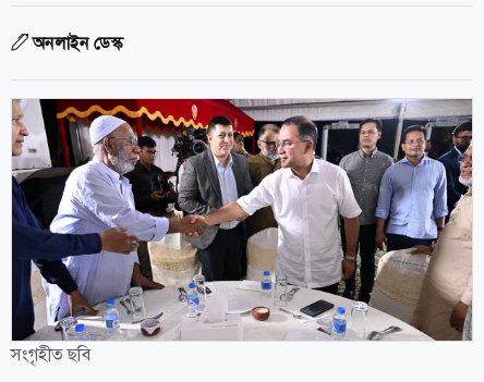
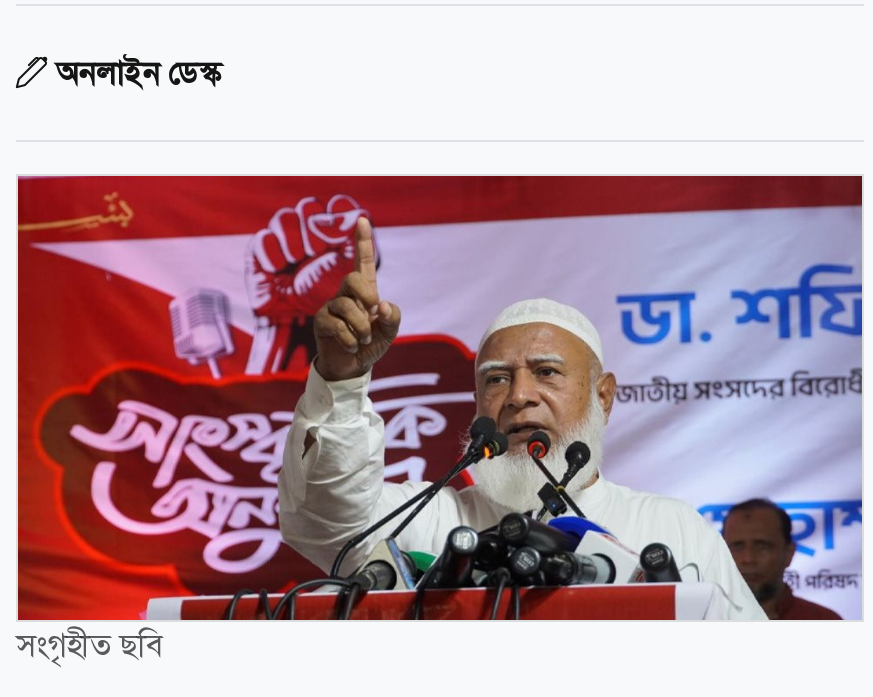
- [image]
+ [image]
